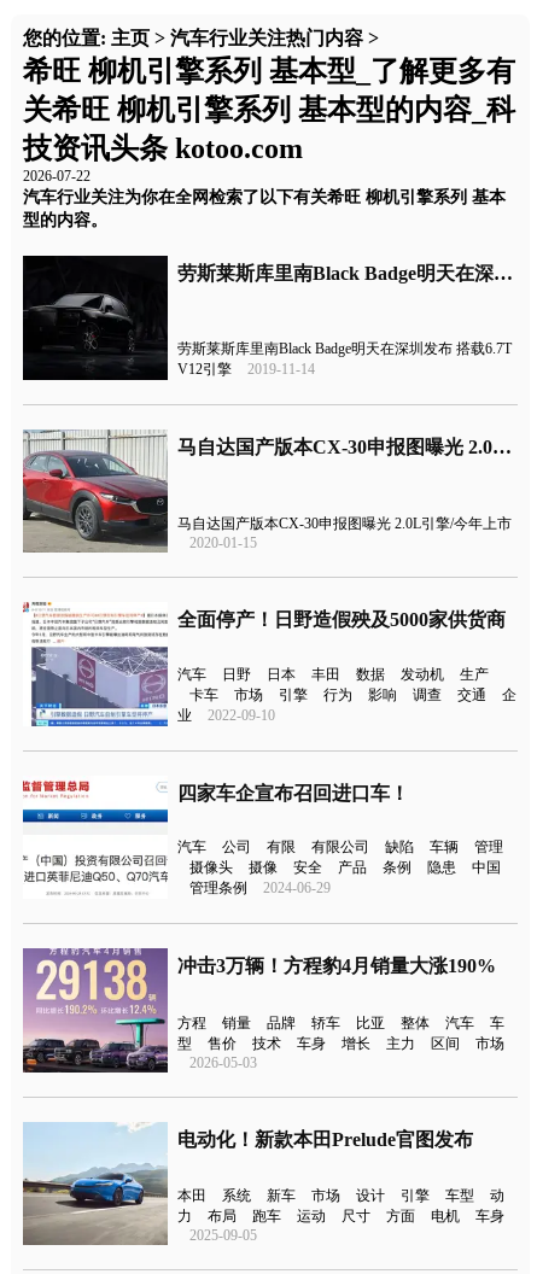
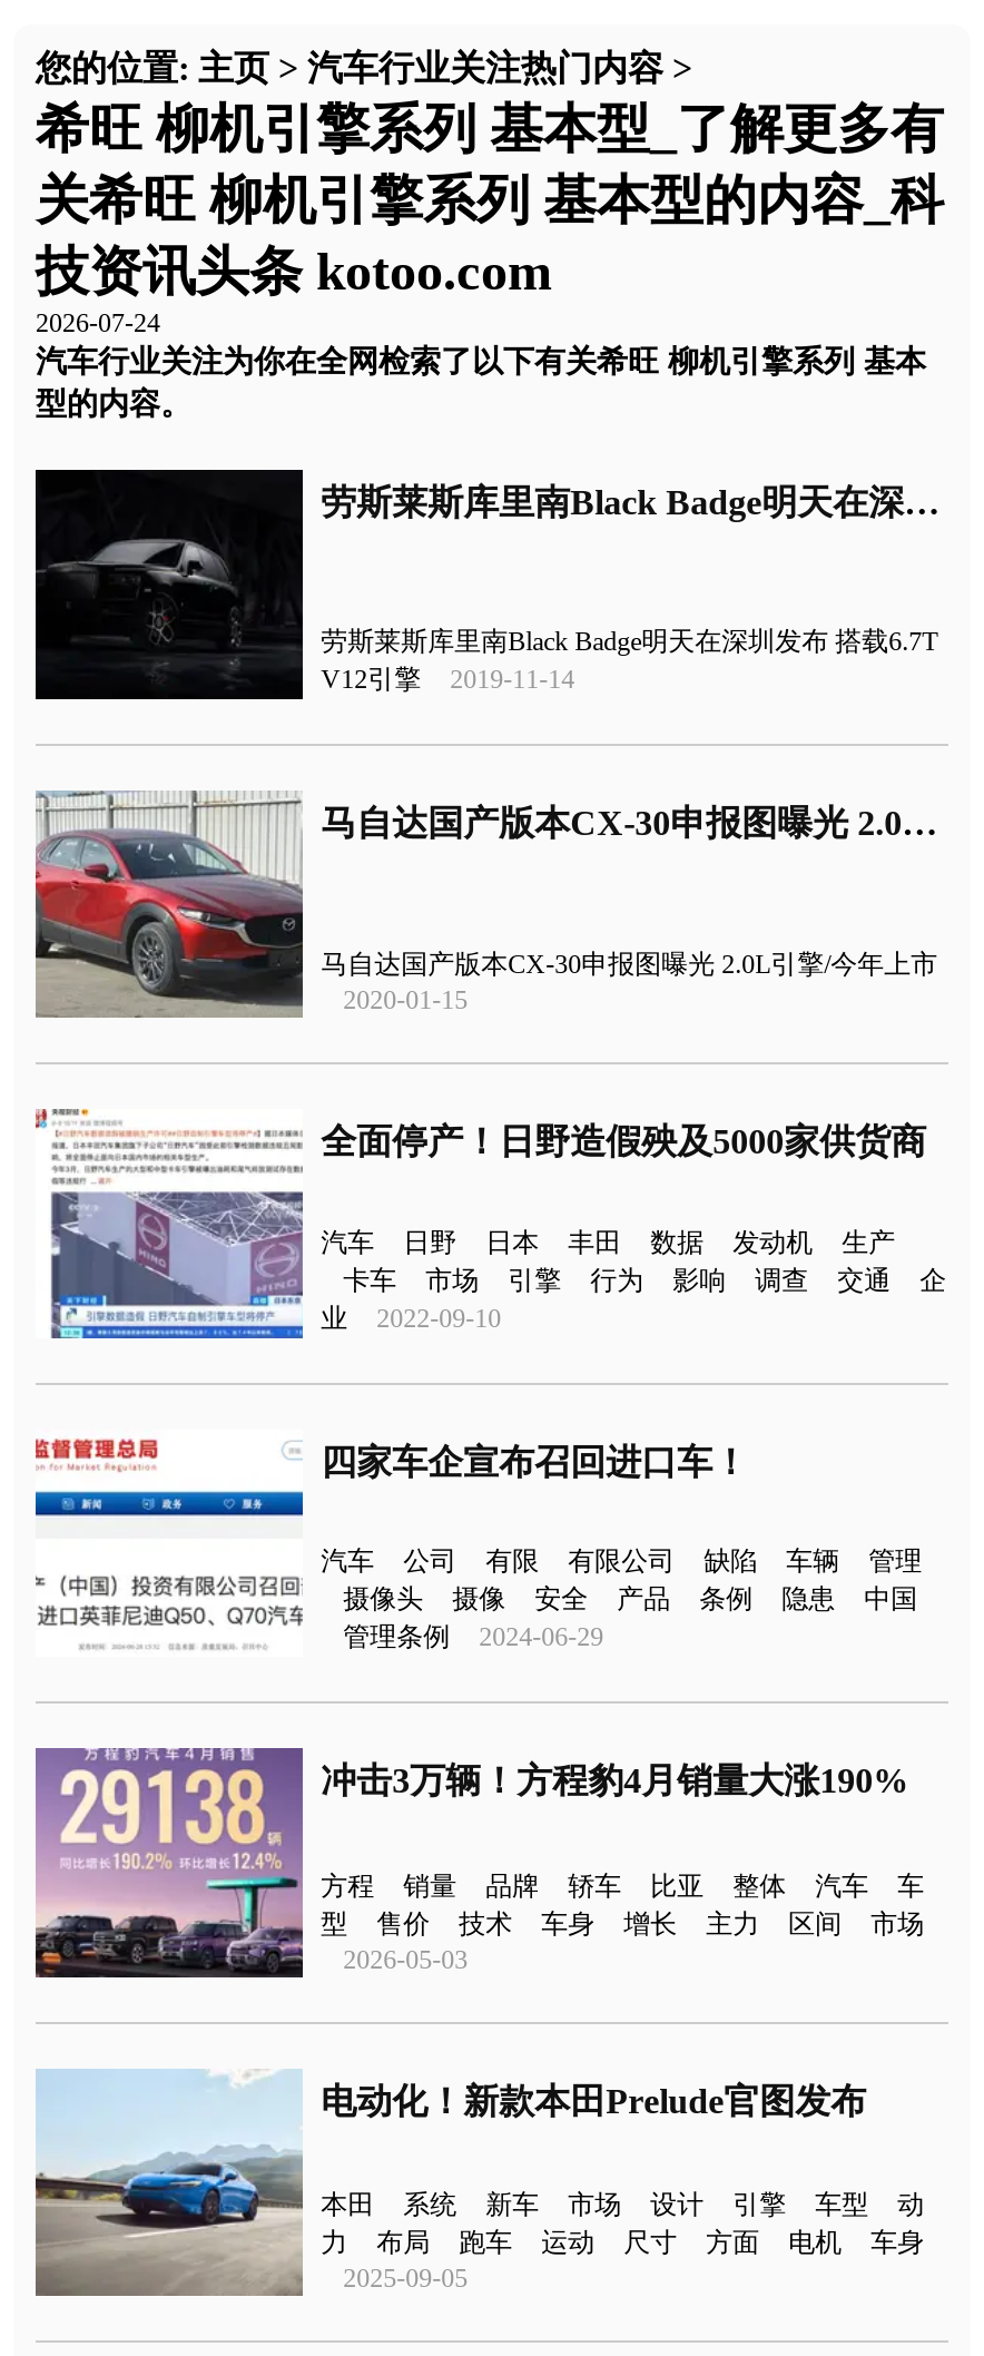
- 2026-07-22
+ 2026-07-24
